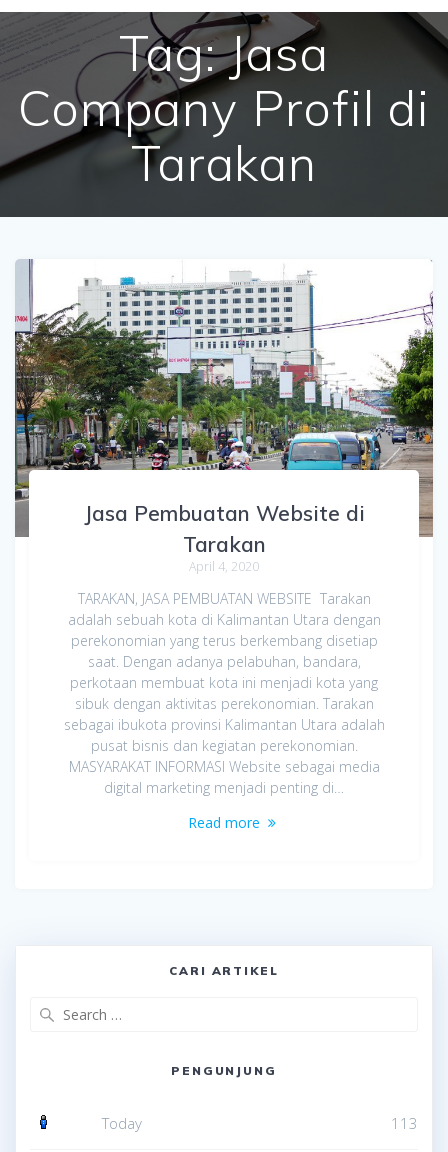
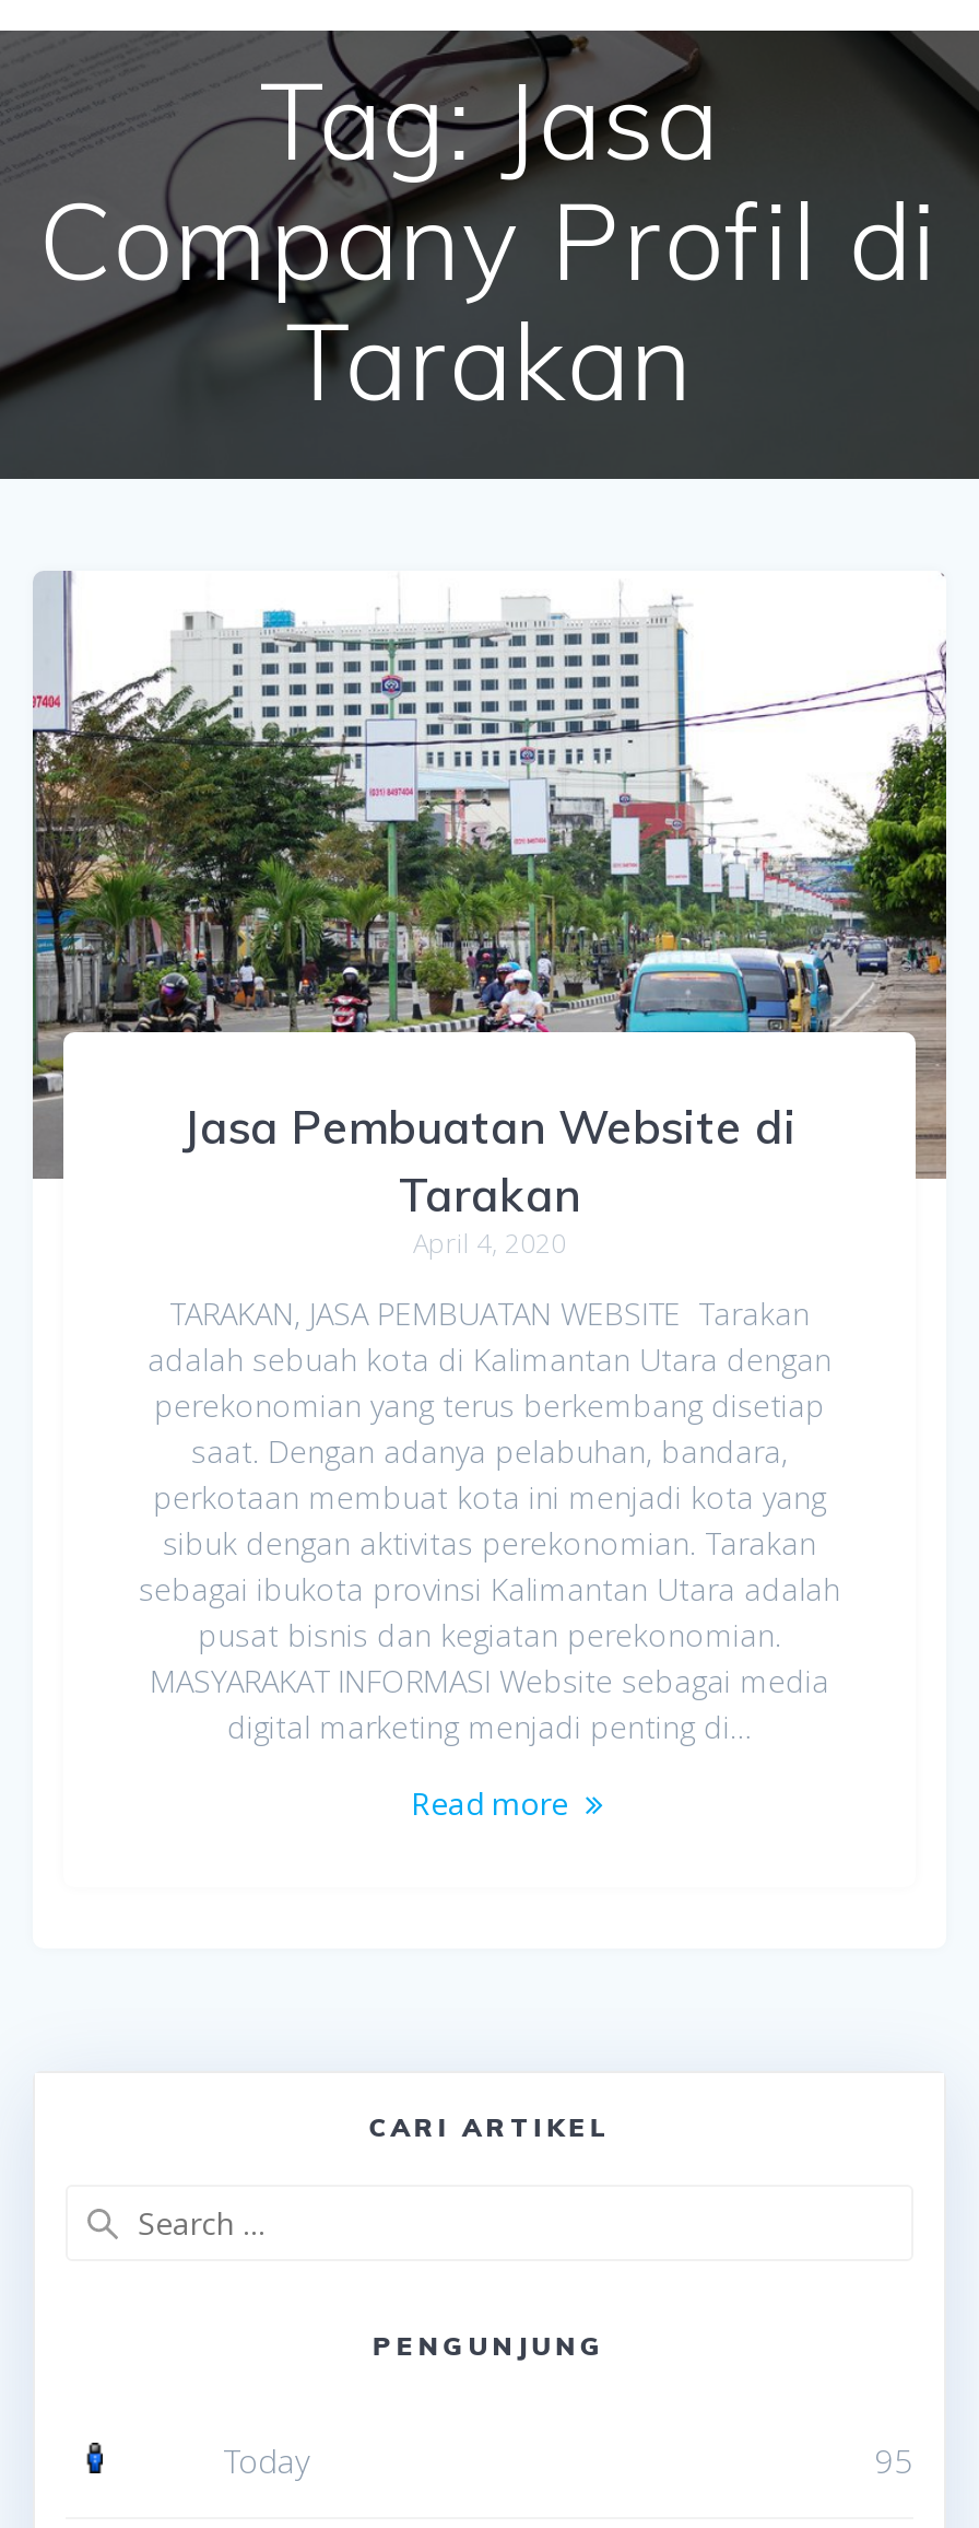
- 113
+ 95
